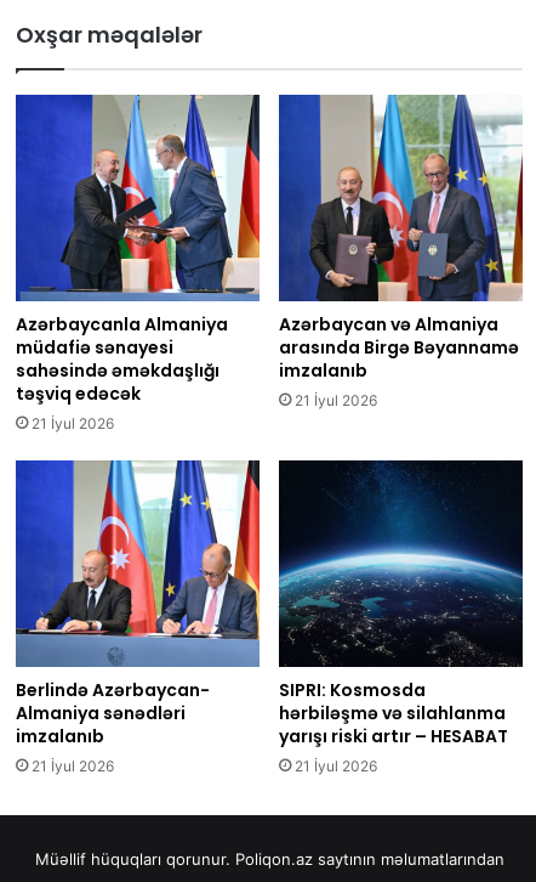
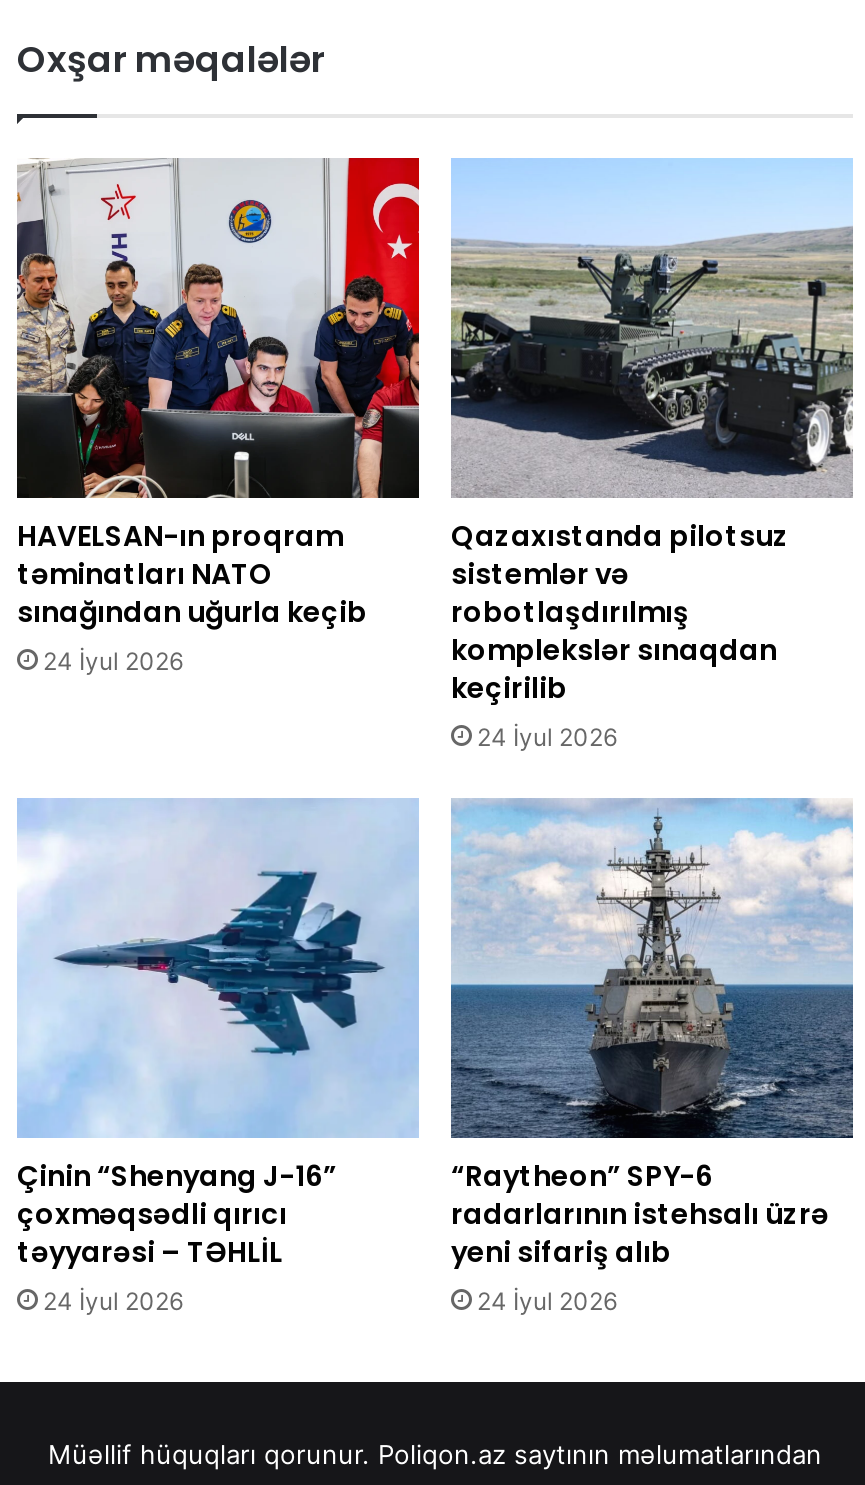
- [image]
- Azərbaycanla Almaniya
- müdafiə sənayesi
- sahəsində əməkdaşlığı
- təşviq edəcək
- 21 İyul 2026
+ [image]
+ HAVELSAN-ın proqram
+ təminatları NATO
+ sınağından uğurla keçib
+ 24 İyul 2026

- [image]
- Azərbaycan və Almaniya
- arasında Birgə Bəyannamə
- imzalanıb
- 21 İyul 2026
+ [image]
+ Qazaxıstanda pilotsuz
+ sistemlər və
+ robotlaşdırılmış
+ komplekslər sınaqdan
+ keçirilib
+ 24 İyul 2026

- [image]
- Berlində Azərbaycan-
- Almaniya sənədləri
- imzalanıb
- 21 İyul 2026
+ [image]
+ Çinin “Shenyang J-16”
+ çoxməqsədli qırıcı
+ təyyarəsi – TƏHLİL
+ 24 İyul 2026

- [image]
- SIPRI: Kosmosda
- hərbiləşmə və silahlanma
- yarışı riski artır – HESABAT
- 21 İyul 2026
+ [image]
+ “Raytheon” SPY-6
+ radarlarının istehsalı üzrə
+ yeni sifariş alıb
+ 24 İyul 2026
